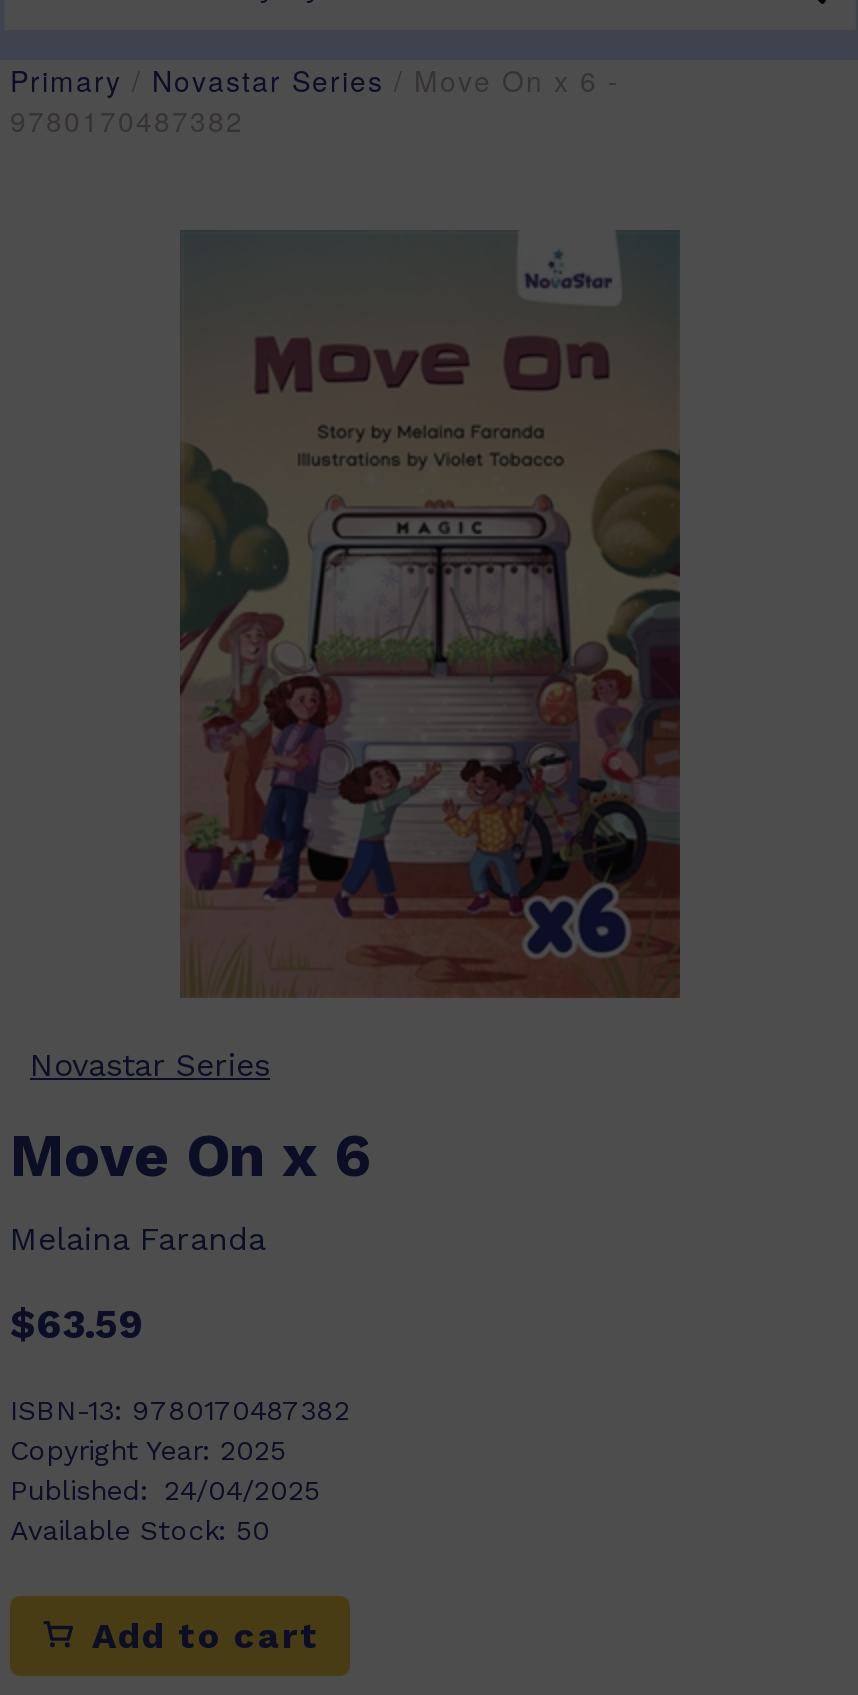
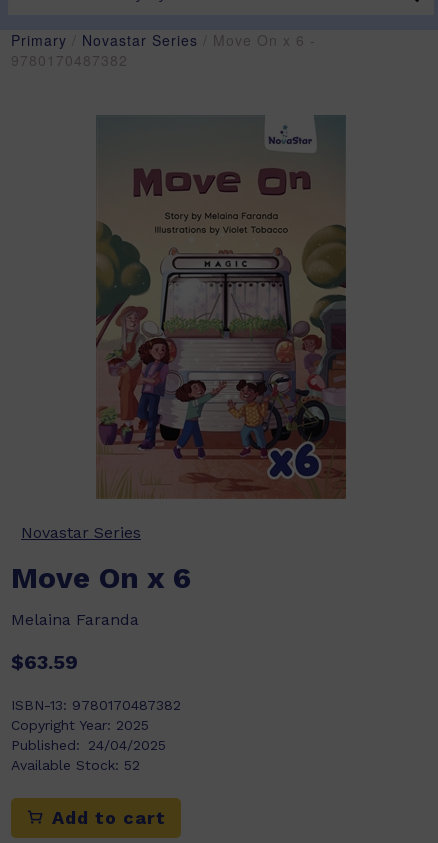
- Available Stock: 50
+ Available Stock: 52
